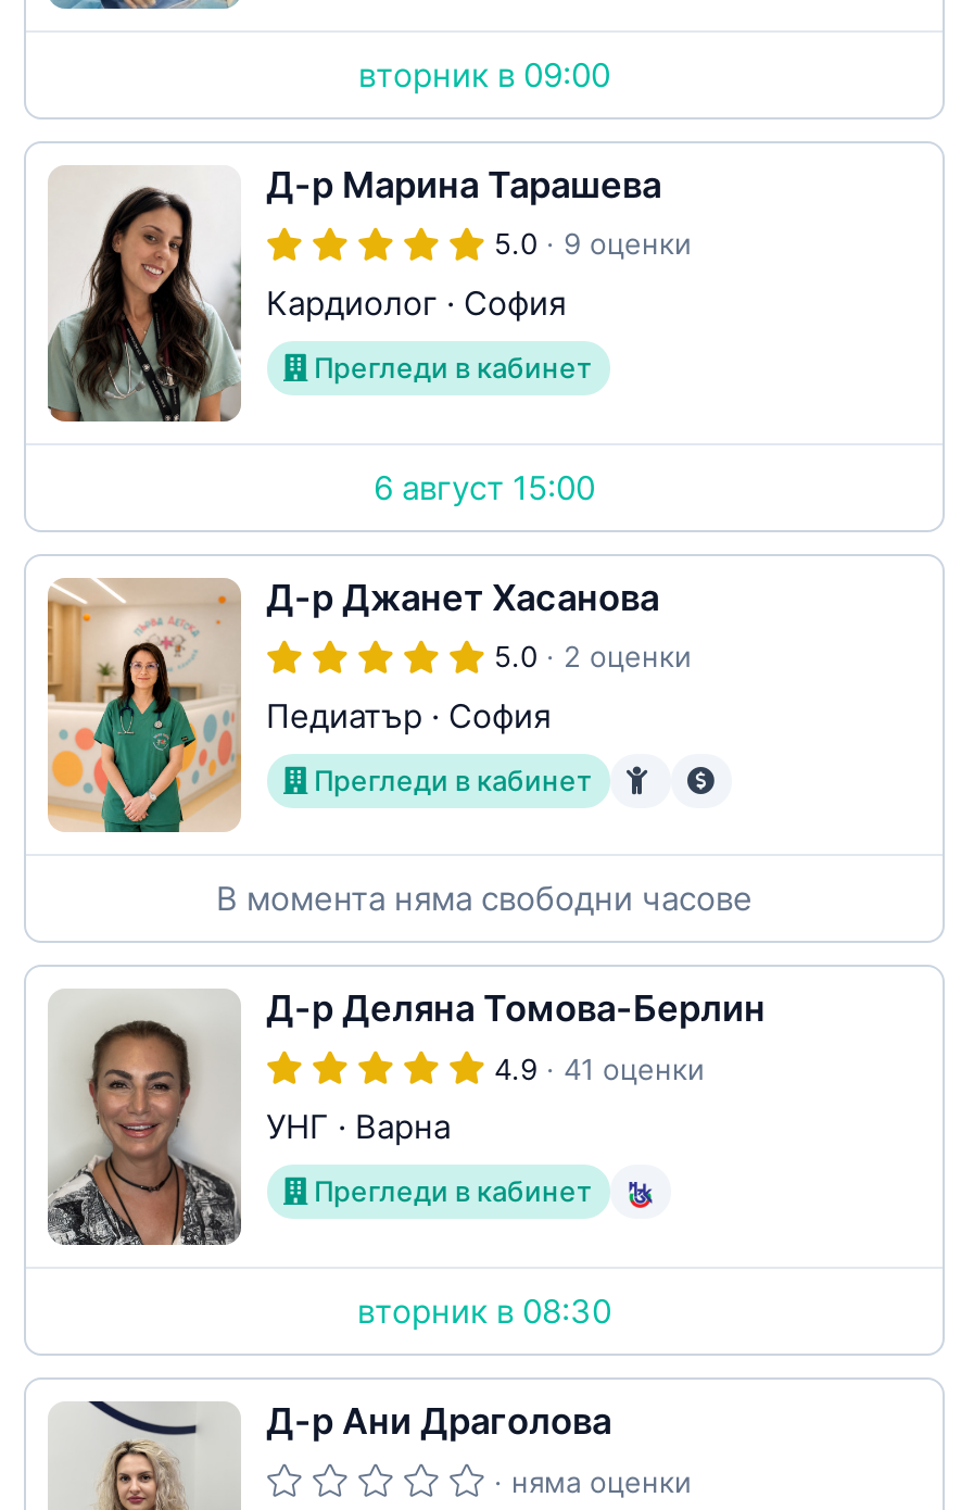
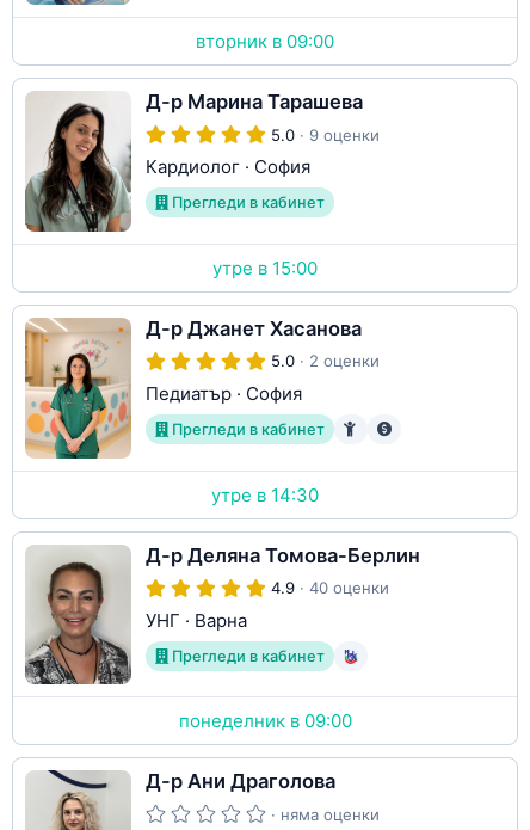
- 6 август 15:00
+ утре в 15:00

- В момента няма свободни часове
+ утре в 14:30

- 4.9 · 41 оценки
+ 4.9 · 40 оценки

- вторник в 08:30
+ понеделник в 09:00
